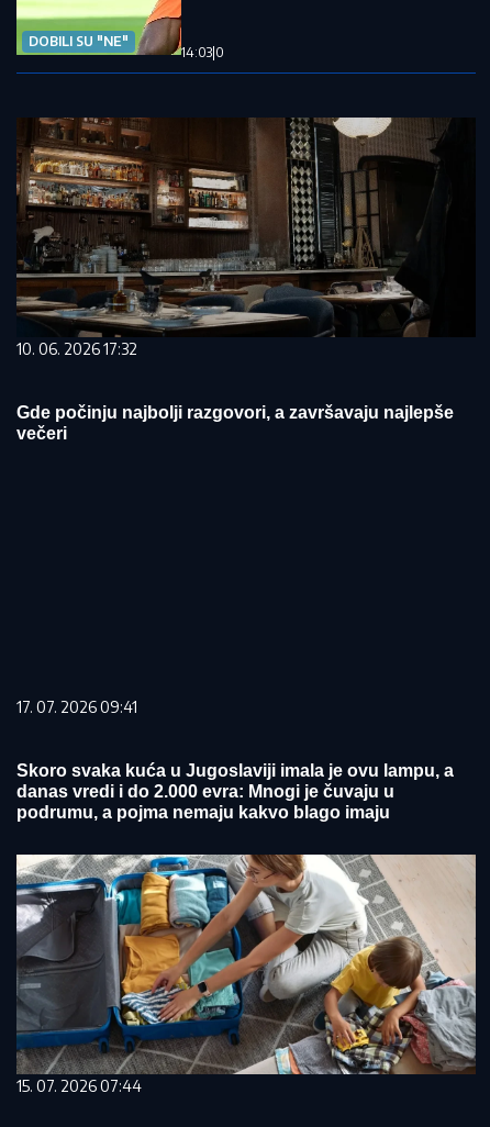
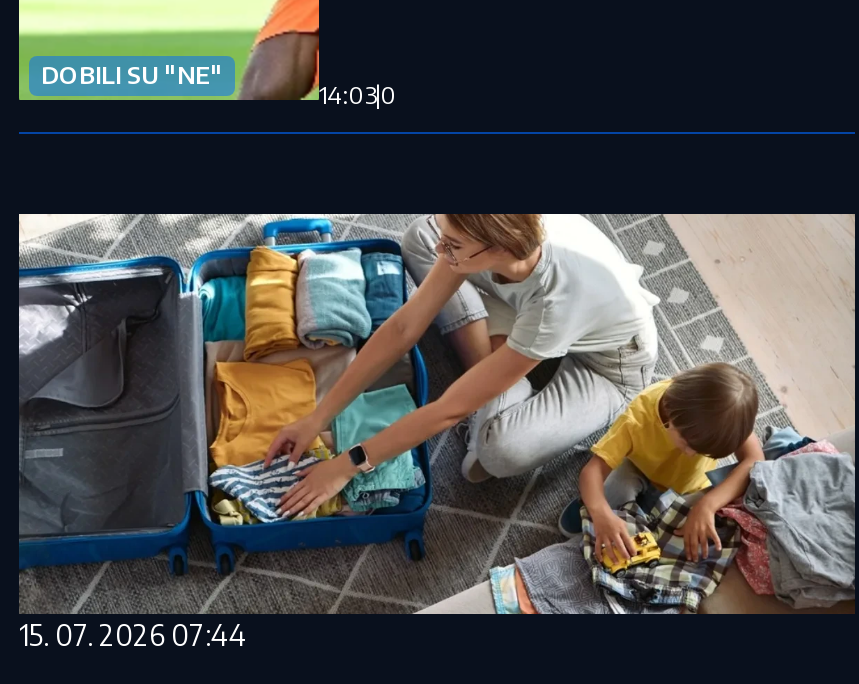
- [image]
- 10. 06. 2026 17:32
- Gde počinju najbolji razgovori, a završavaju najlepše
- večeri

- 17. 07. 2026 09:41
- Skoro svaka kuća u Jugoslaviji imala je ovu lampu, a
- danas vredi i do 2.000 evra: Mnogi je čuvaju u
- podrumu, a pojma nemaju kakvo blago imaju
